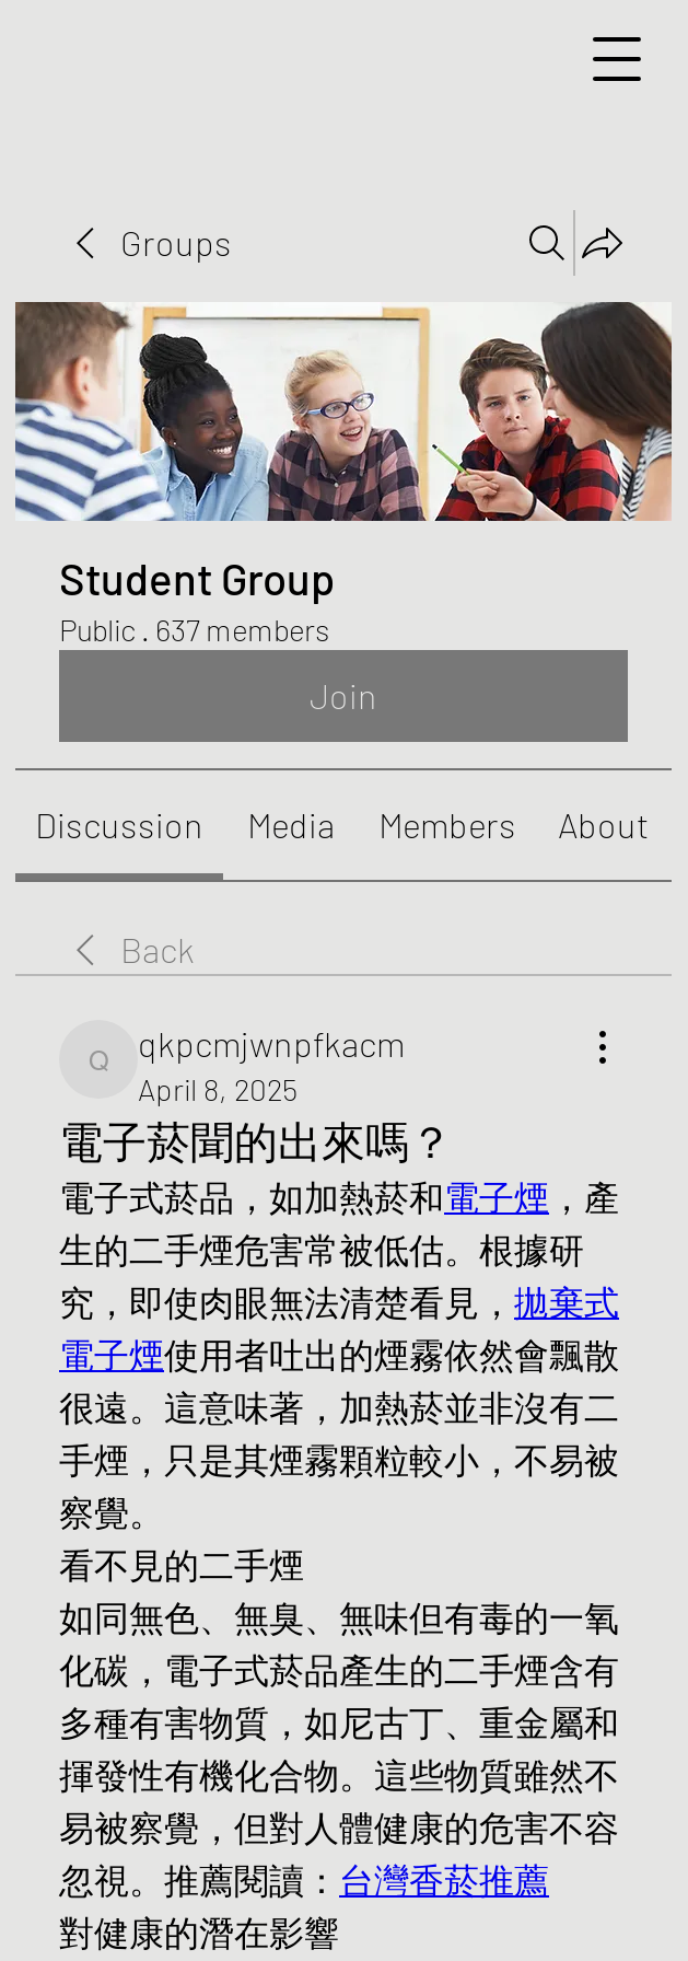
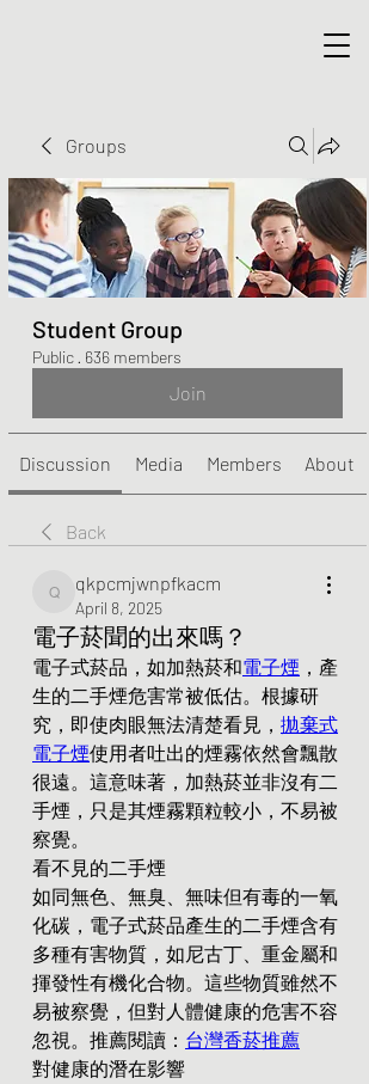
- Public 637 members
+ Public 636 members
